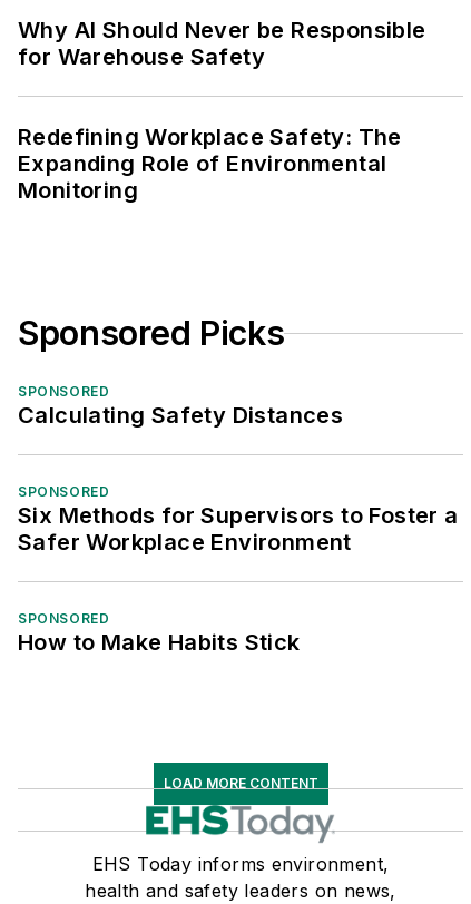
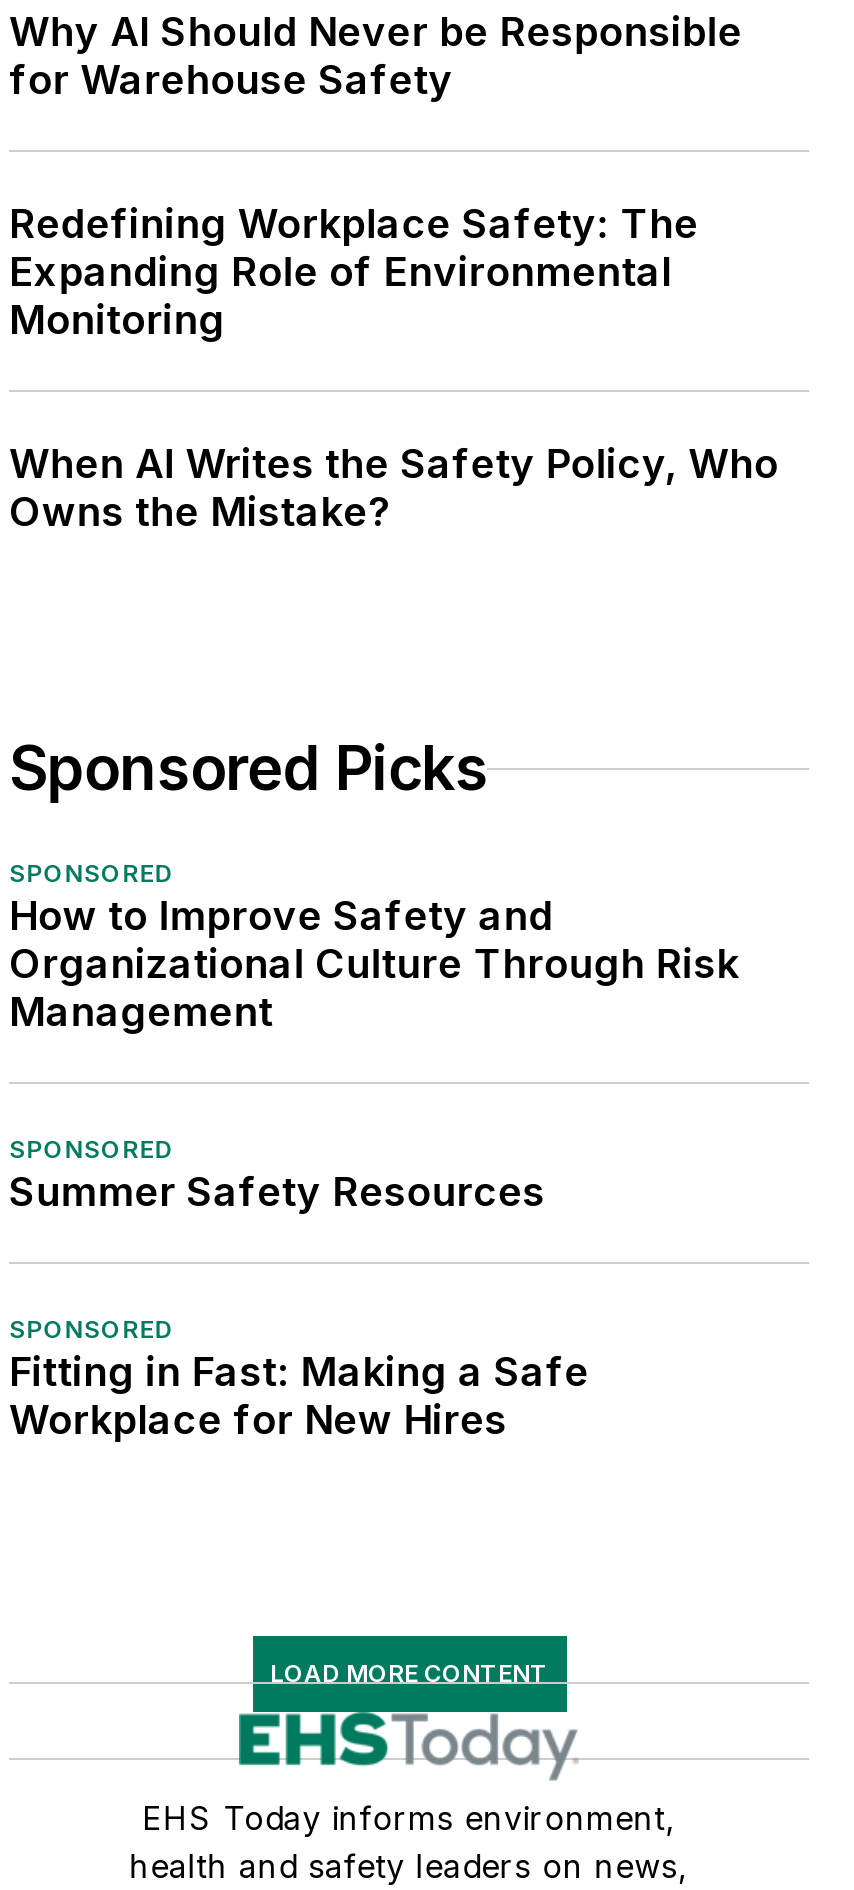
+ When AI Writes the Safety Policy, Who
+ Owns the Mistake?

- Calculating Safety Distances
+ How to Improve Safety and
+ Organizational Culture Through Risk
+ Management

- Six Methods for Supervisors to Foster a
- Safer Workplace Environment
+ Summer Safety Resources

- How to Make Habits Stick
+ Fitting in Fast: Making a Safe
+ Workplace for New Hires
